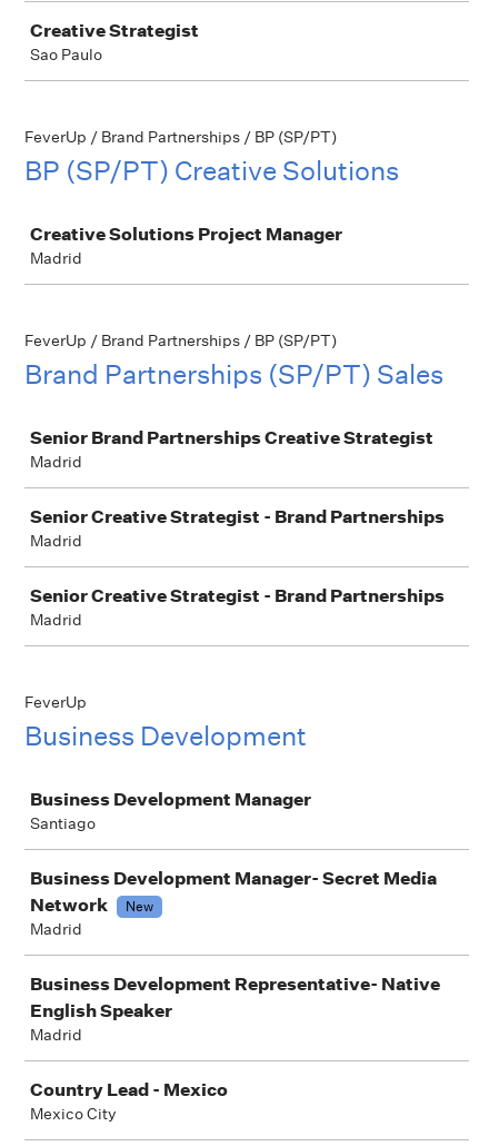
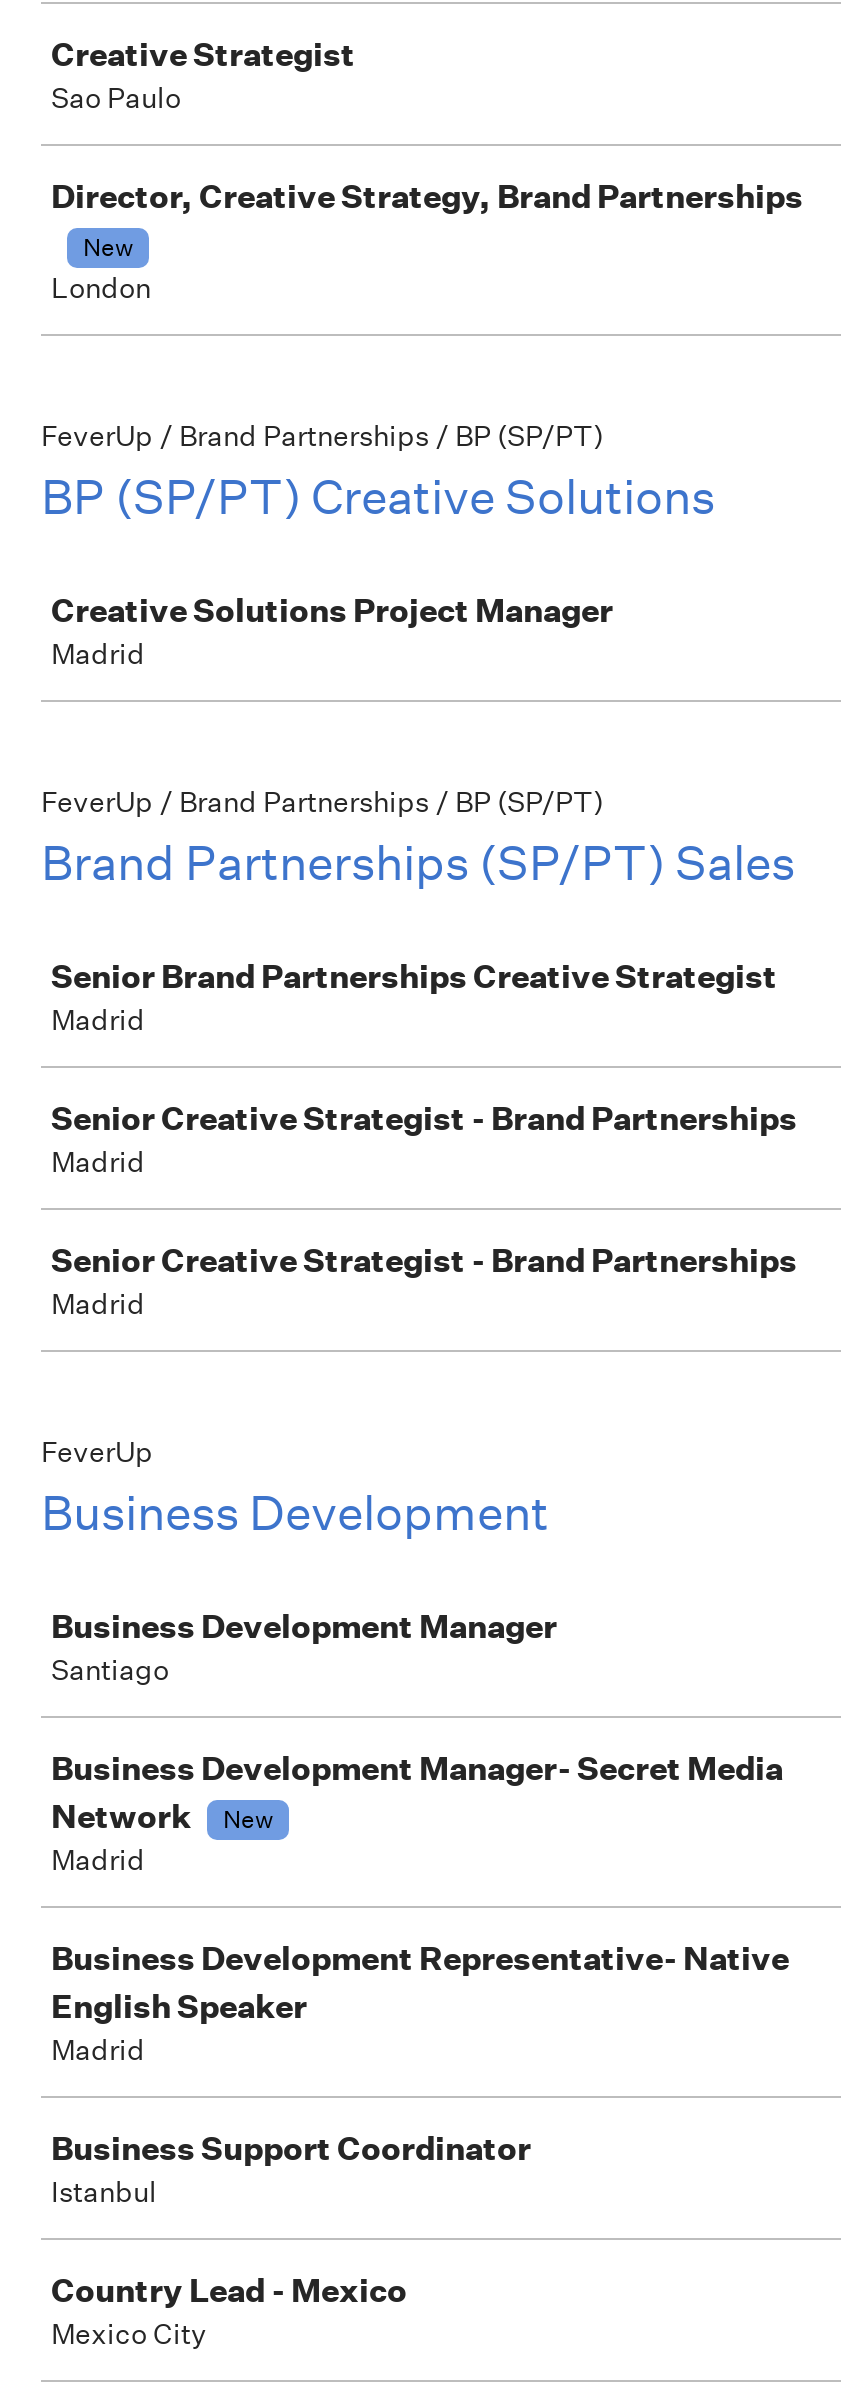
+ Director, Creative Strategy, Brand Partnerships
+ New
+ London

+ Business Support Coordinator
+ Istanbul
